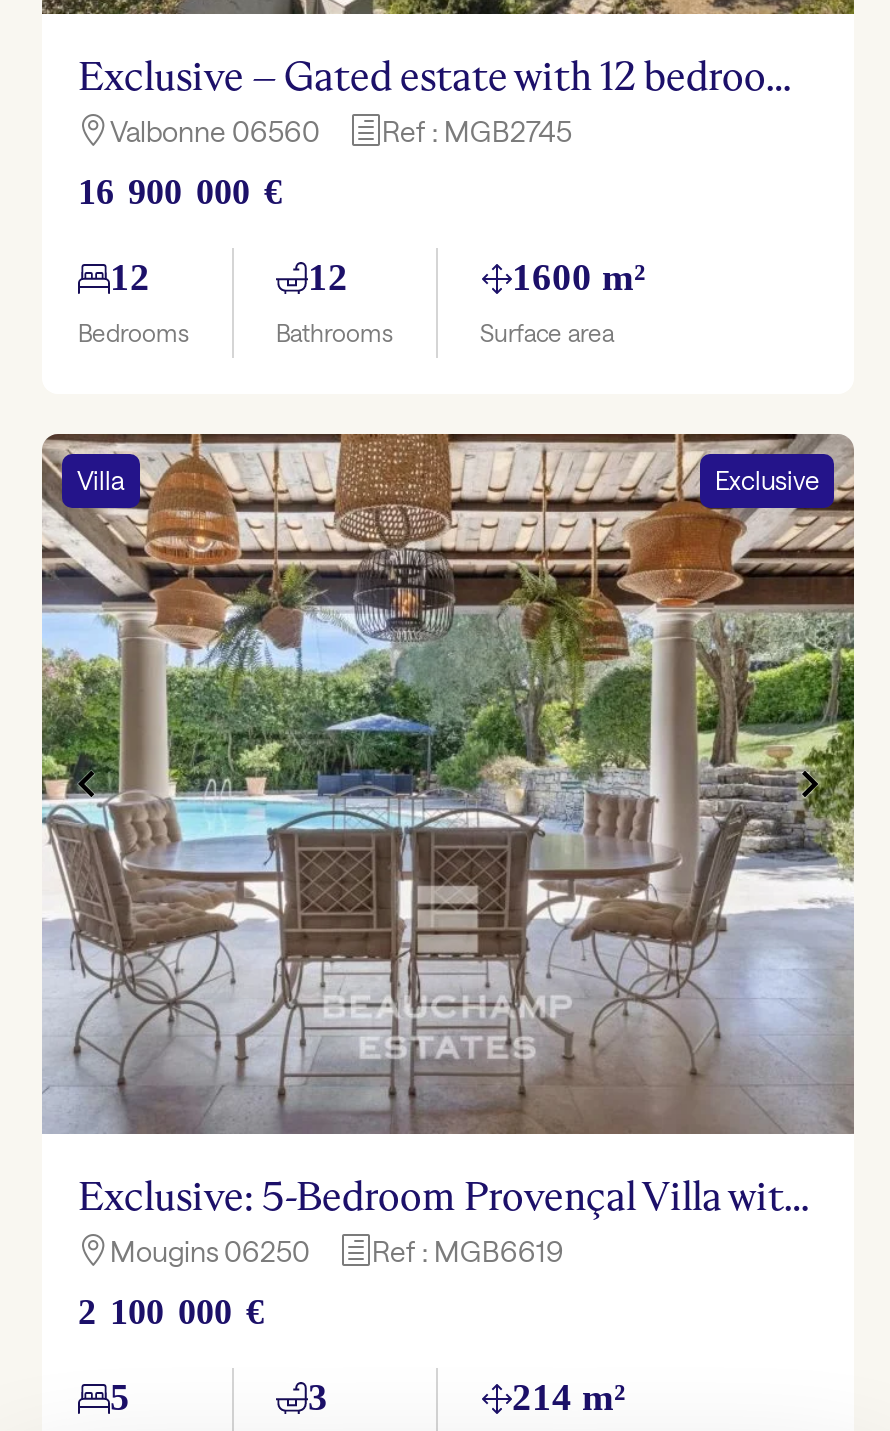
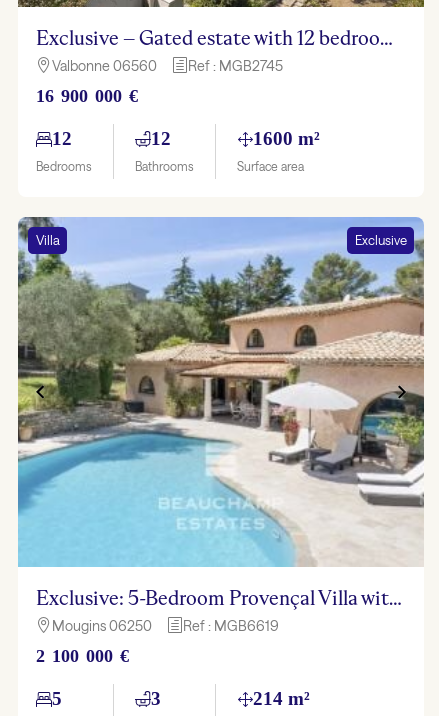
- [image]
+ [image]
